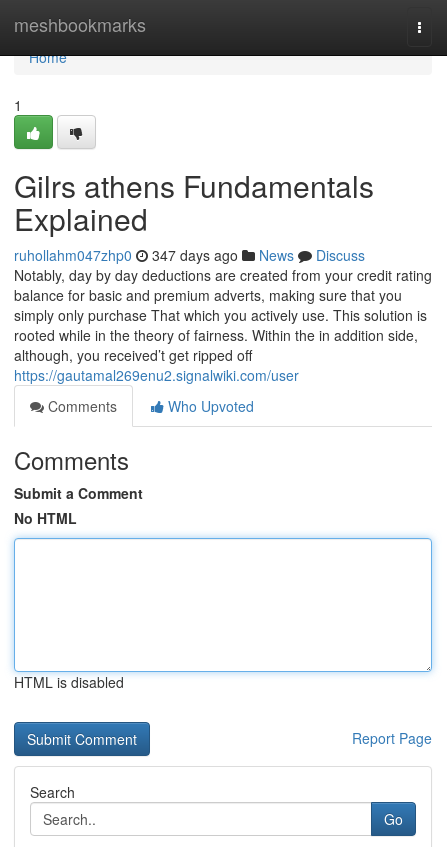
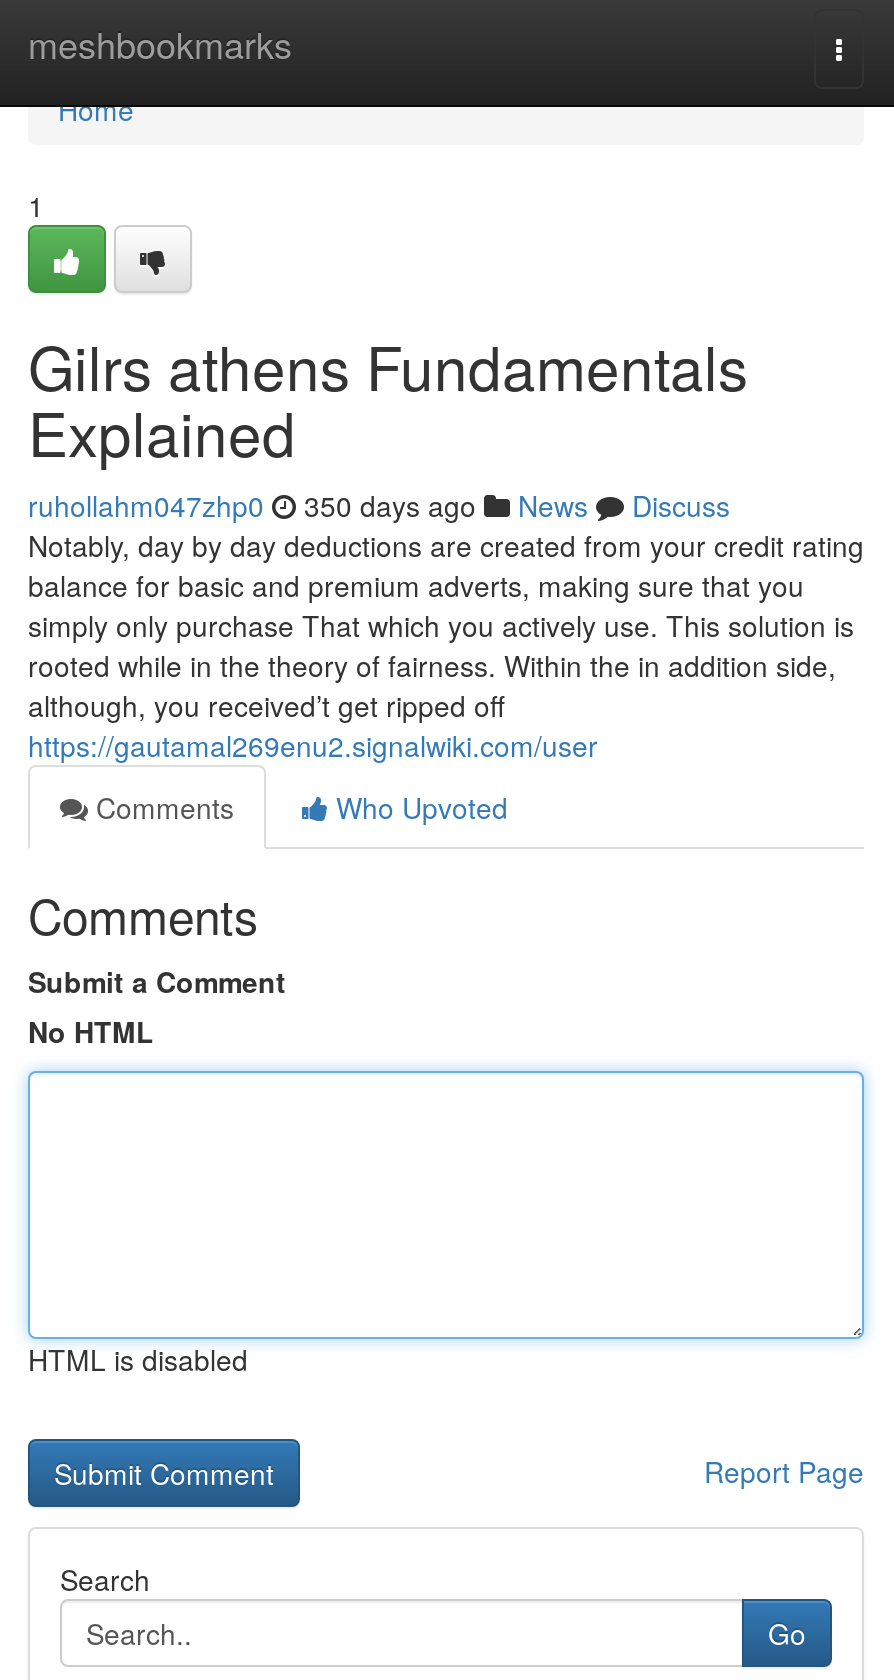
- ruhollahm047zhp0 347 days ago News Discuss
+ ruhollahm047zhp0 350 days ago News Discuss
